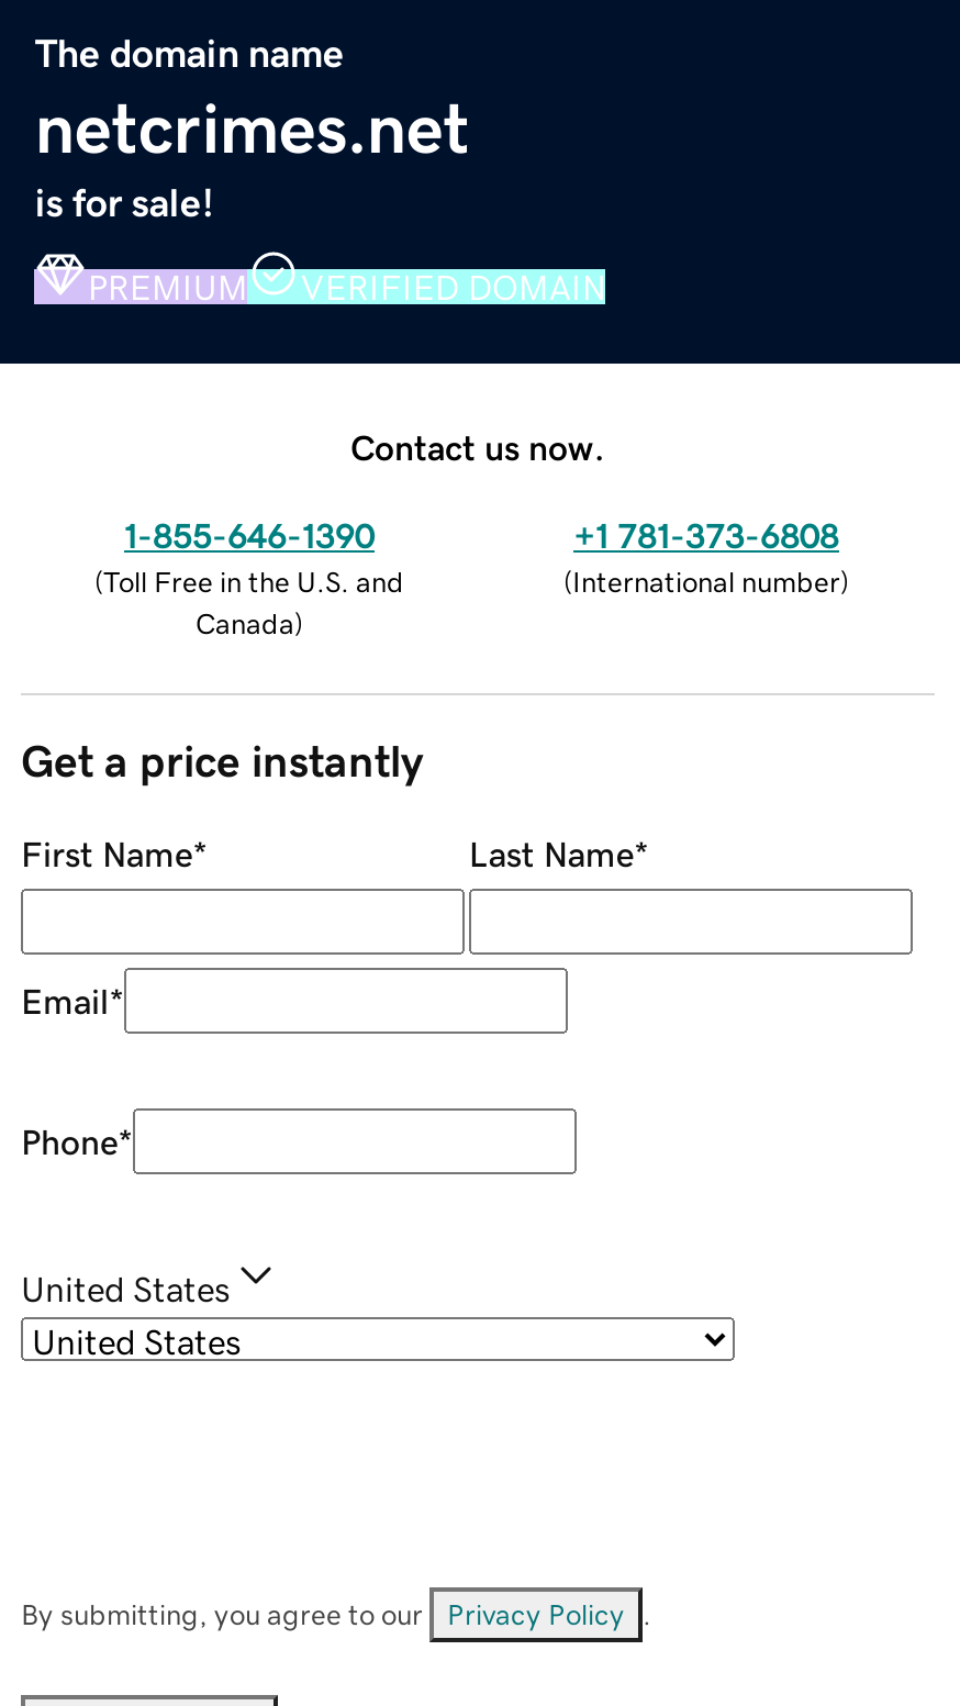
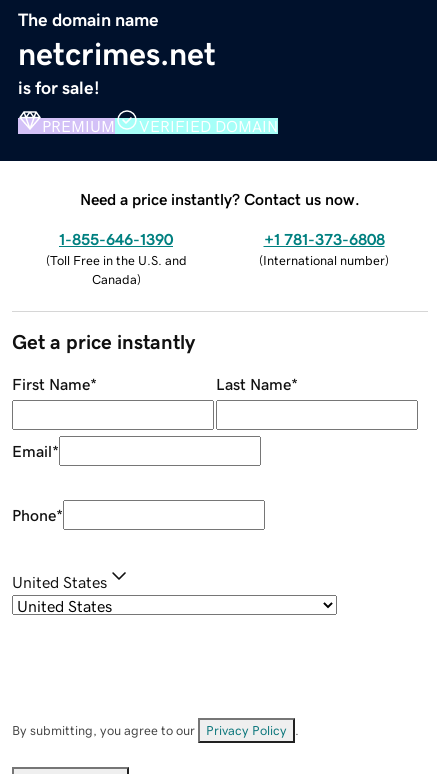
- Contact us now.
+ Need a price instantly? Contact us now.
